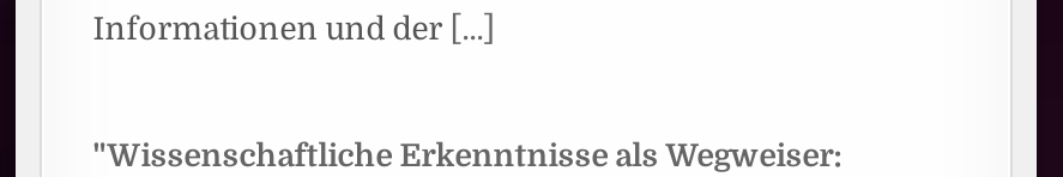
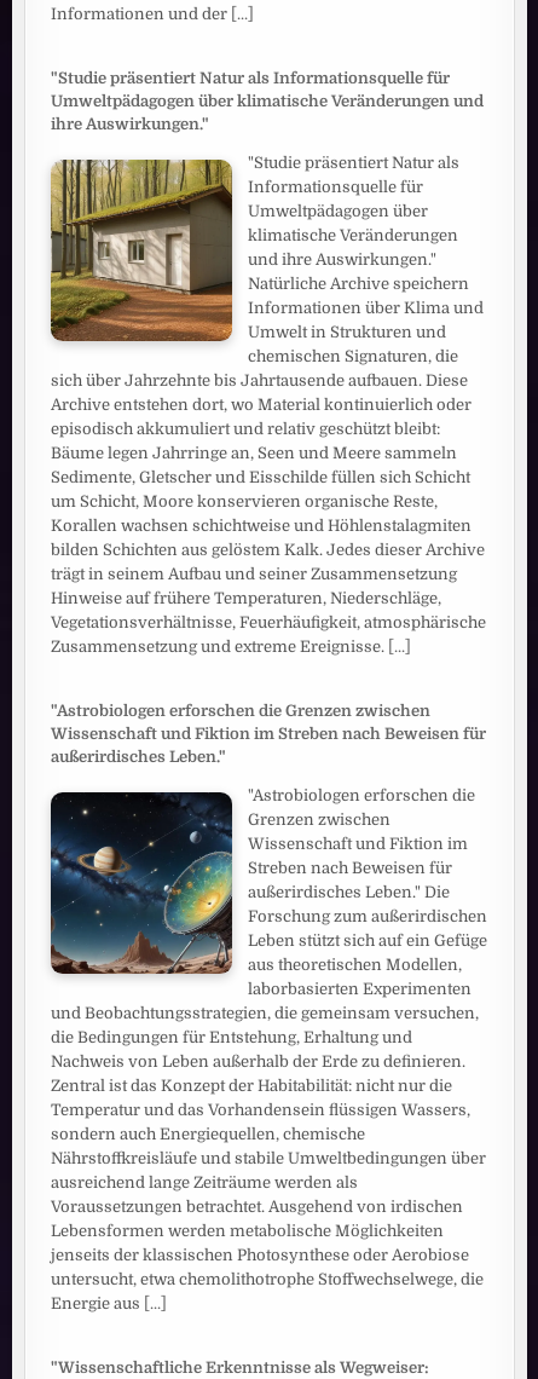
+ [image]
+ "Studie präsentiert Natur als Informationsquelle für
+ Umweltpädagogen über klimatische Veränderungen und
+ ihre Auswirkungen."
+ "Studie präsentiert Natur als
+ Informationsquelle für
+ Umweltpädagogen über
+ klimatische Veränderungen
+ und ihre Auswirkungen."
+ Natürliche Archive speichern
+ Informationen über Klima und
+ Umwelt in Strukturen und
+ chemischen Signaturen, die
+ sich über Jahrzehnte bis Jahrtausende aufbauen. Diese
+ Archive entstehen dort, wo Material kontinuierlich oder
+ episodisch akkumuliert und relativ geschützt bleibt:
+ Bäume legen Jahrringe an, Seen und Meere sammeln
+ Sedimente, Gletscher und Eisschilde füllen sich Schicht
+ um Schicht, Moore konservieren organische Reste,
+ Korallen wachsen schichtweise und Höhlenstalagmiten
+ bilden Schichten aus gelöstem Kalk. Jedes dieser Archive
+ trägt in seinem Aufbau und seiner Zusammensetzung
+ Hinweise auf frühere Temperaturen, Niederschläge,
+ Vegetationsverhältnisse, Feuerhäufigkeit, atmosphärische
+ Zusammensetzung und extreme Ereignisse. [...]

+ [image]
+ "Astrobiologen erforschen die Grenzen zwischen
+ Wissenschaft und Fiktion im Streben nach Beweisen für
+ außerirdisches Leben."
+ "Astrobiologen erforschen die
+ Grenzen zwischen
+ Wissenschaft und Fiktion im
+ Streben nach Beweisen für
+ außerirdisches Leben." Die
+ Forschung zum außerirdischen
+ Leben stützt sich auf ein Gefüge
+ aus theoretischen Modellen,
+ laborbasierten Experimenten
+ und Beobachtungsstrategien, die gemeinsam versuchen,
+ die Bedingungen für Entstehung, Erhaltung und
+ Nachweis von Leben außerhalb der Erde zu definieren.
+ Zentral ist das Konzept der Habitabilität: nicht nur die
+ Temperatur und das Vorhandensein flüssigen Wassers,
+ sondern auch Energiequellen, chemische
+ Nährstoffkreisläufe und stabile Umweltbedingungen über
+ ausreichend lange Zeiträume werden als
+ Voraussetzungen betrachtet. Ausgehend von irdischen
+ Lebensformen werden metabolische Möglichkeiten
+ jenseits der klassischen Photosynthese oder Aerobiose
+ untersucht, etwa chemolithotrophe Stoffwechselwege, die
+ Energie aus [...]
